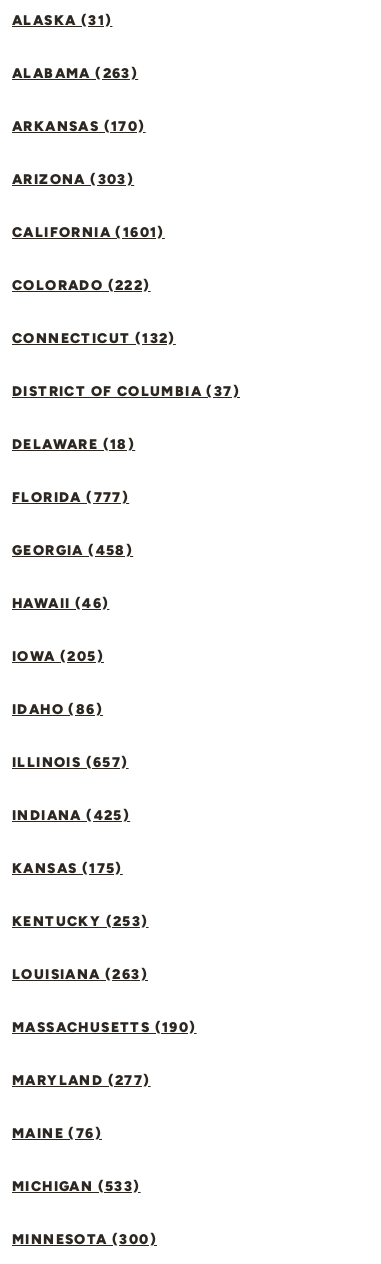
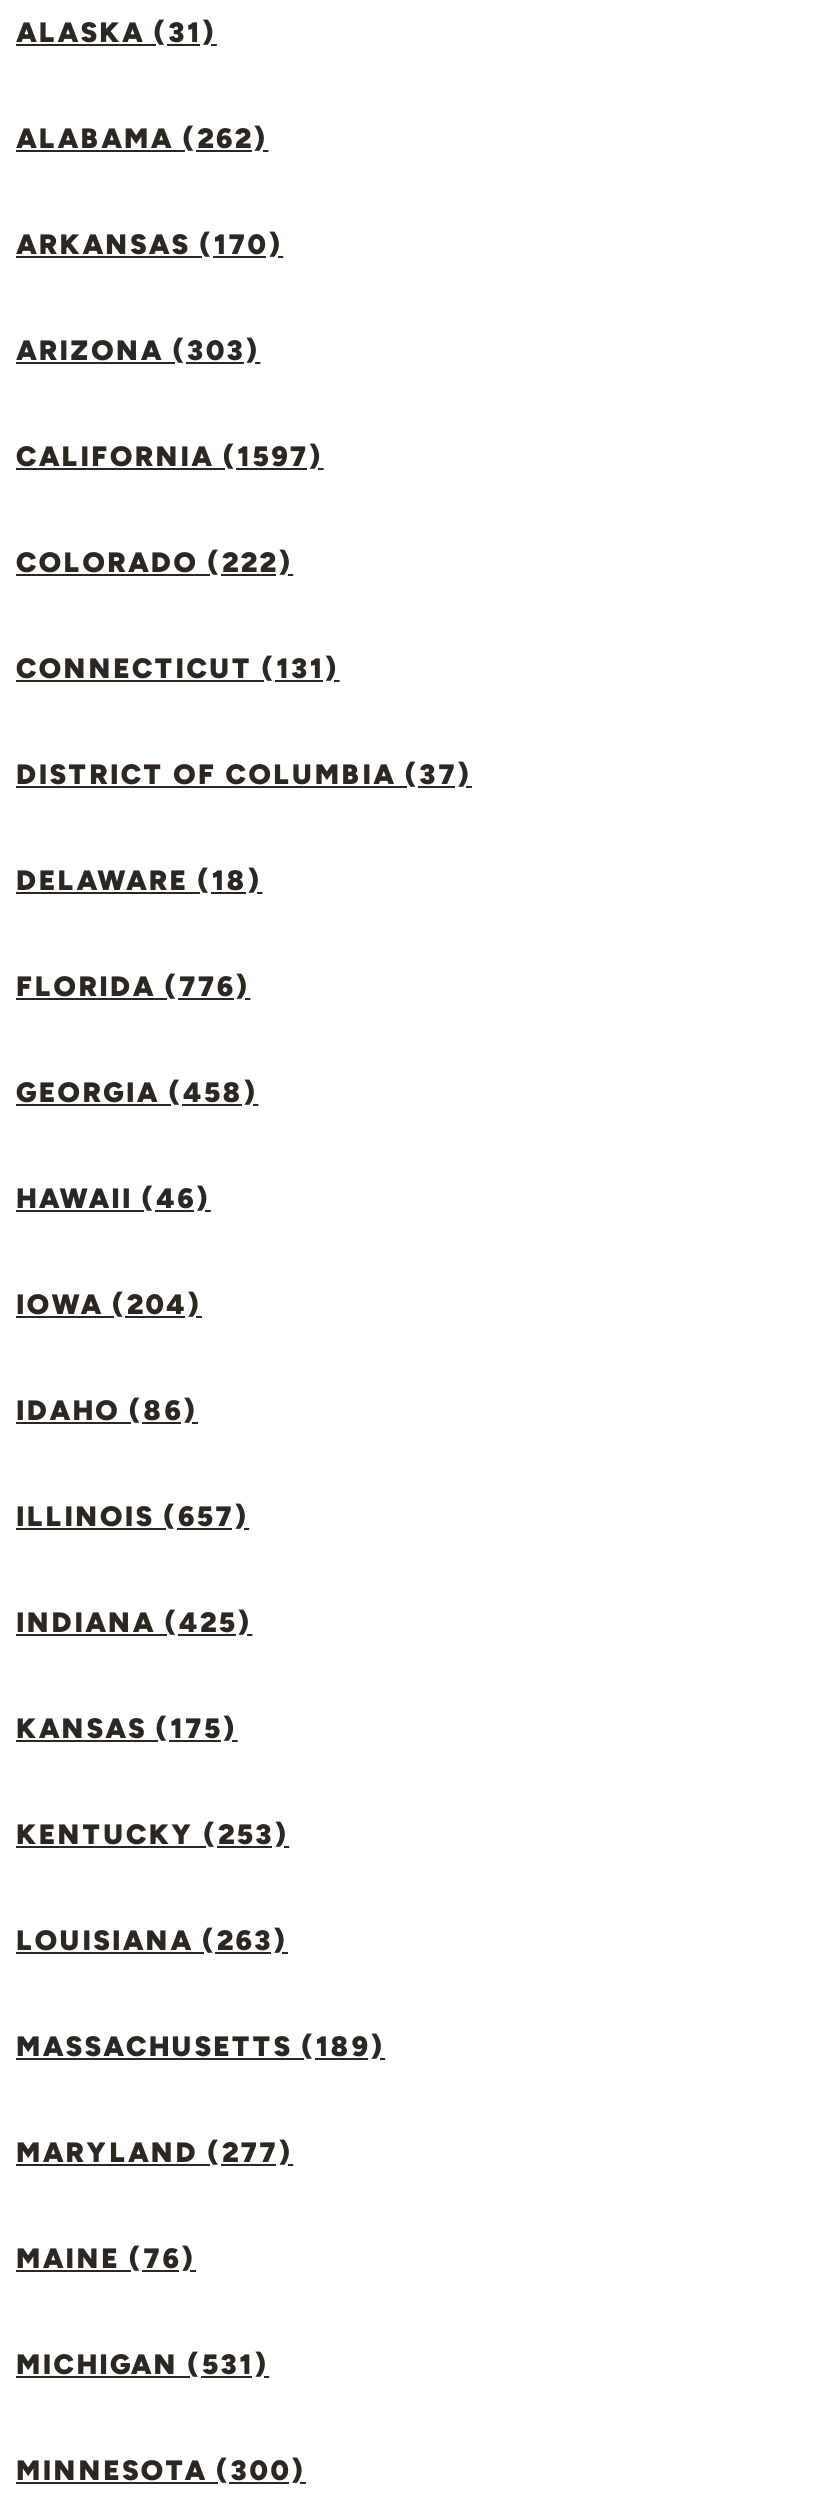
- ALABAMA (263)
+ ALABAMA (262)

- CALIFORNIA (1601)
+ CALIFORNIA (1597)

- CONNECTICUT (132)
+ CONNECTICUT (131)

- FLORIDA (777)
+ FLORIDA (776)

- IOWA (205)
+ IOWA (204)

- MASSACHUSETTS (190)
+ MASSACHUSETTS (189)

- MICHIGAN (533)
+ MICHIGAN (531)
